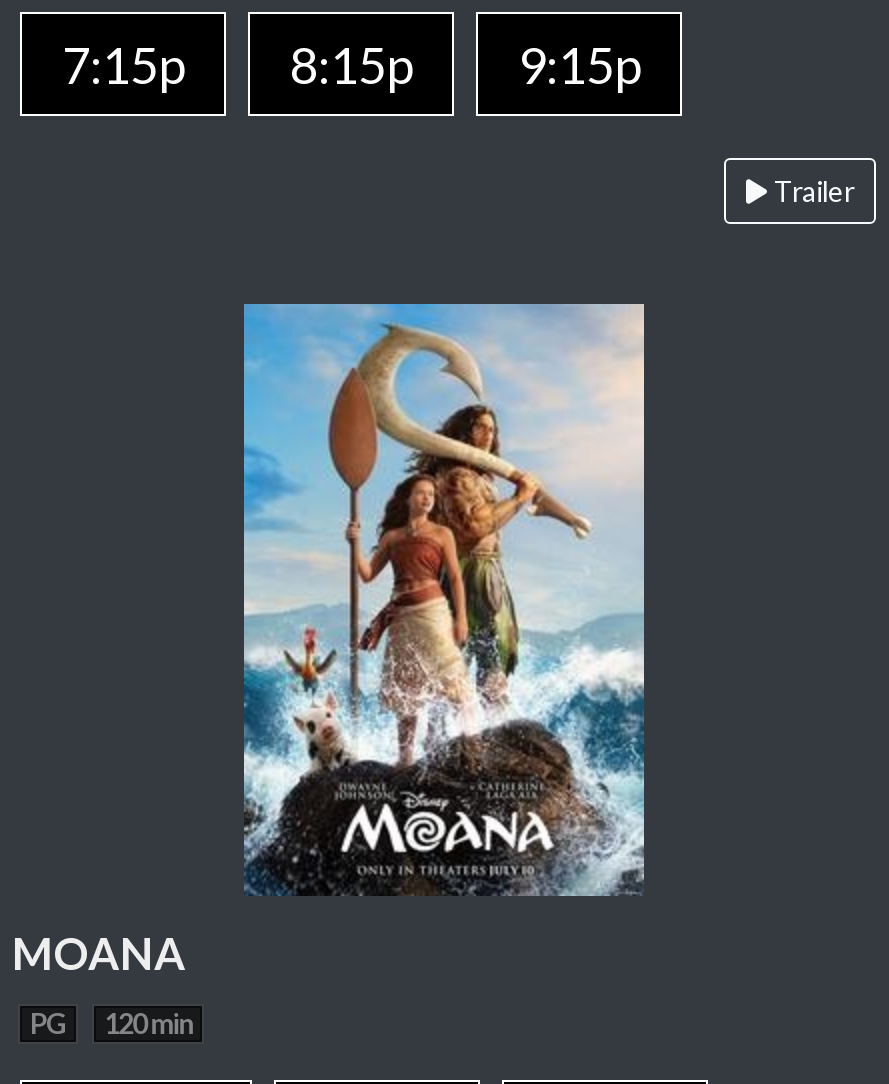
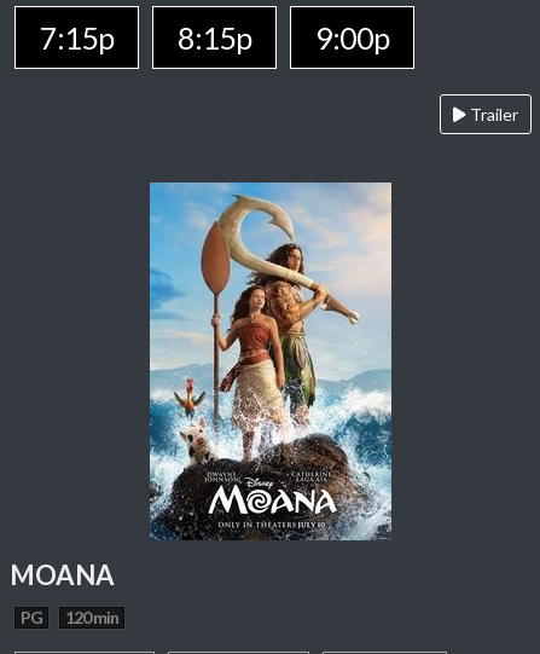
- 7:15p 8:15p 9:15p
+ 7:15p 8:15p 9:00p
